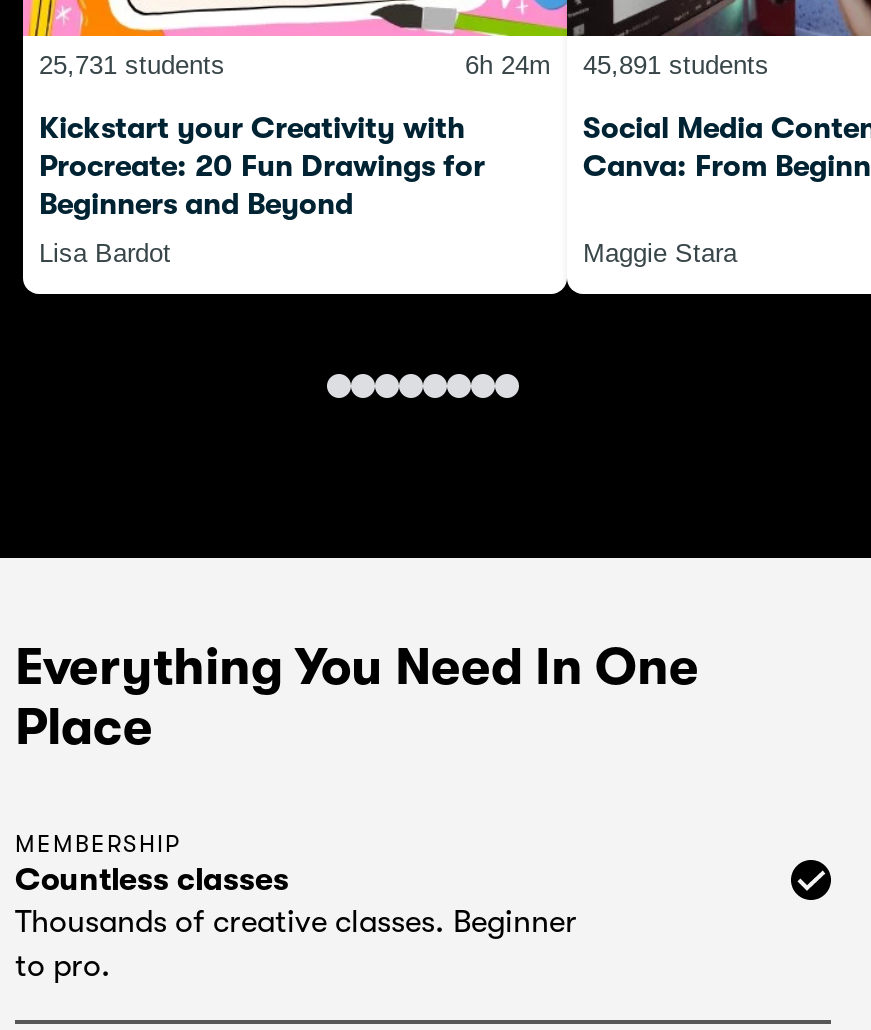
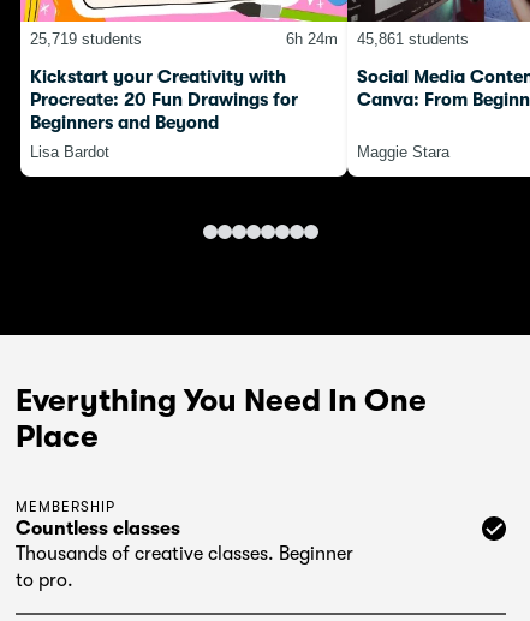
- 25,731 students
+ 25,719 students

- 6h 24m 45,891 students
+ 6h 24m 45,861 students
